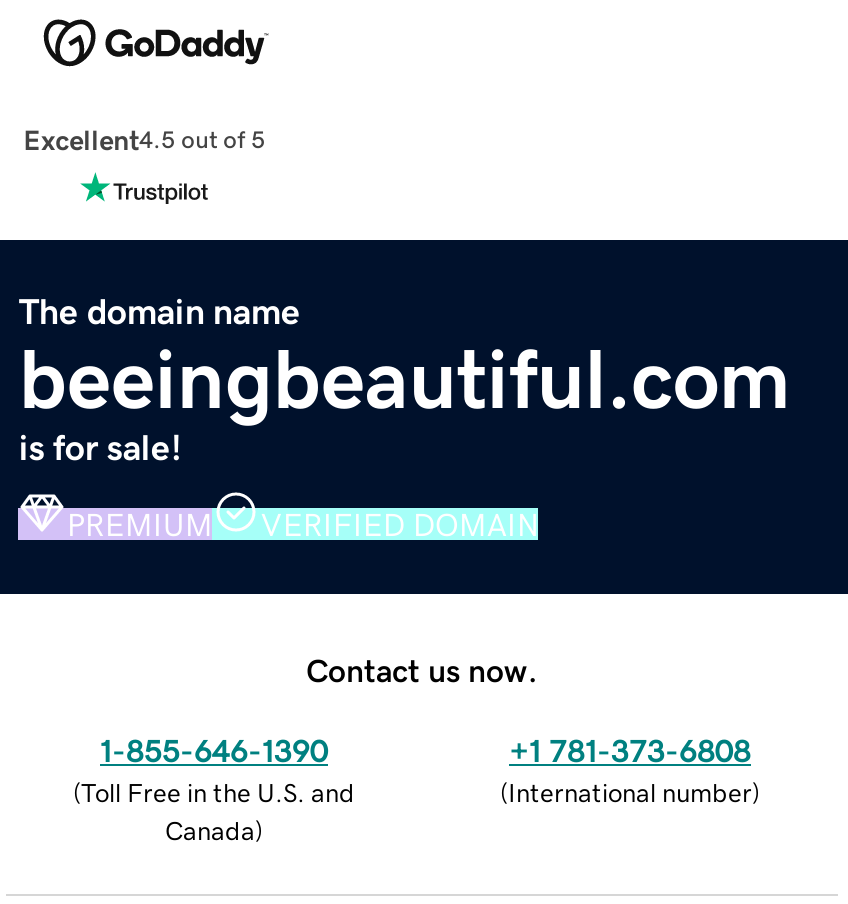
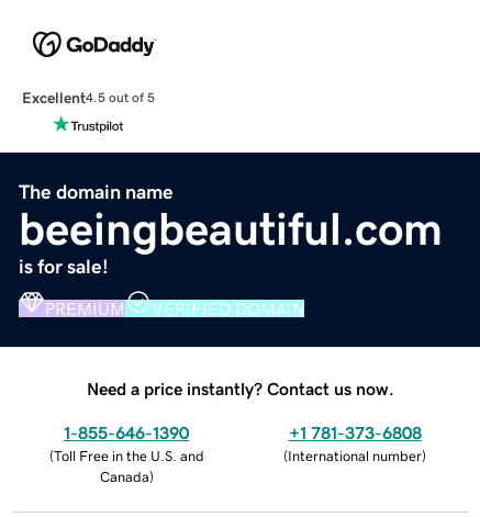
- Contact us now.
+ Need a price instantly? Contact us now.
